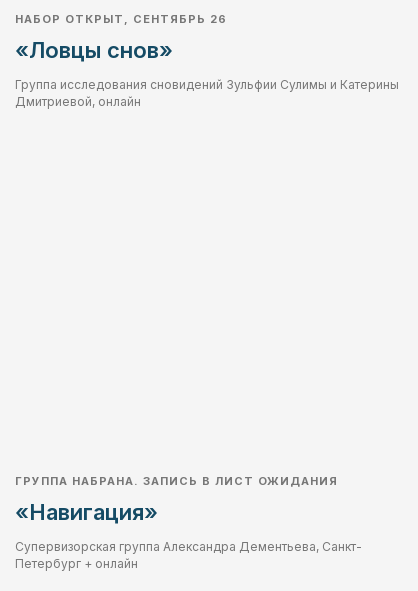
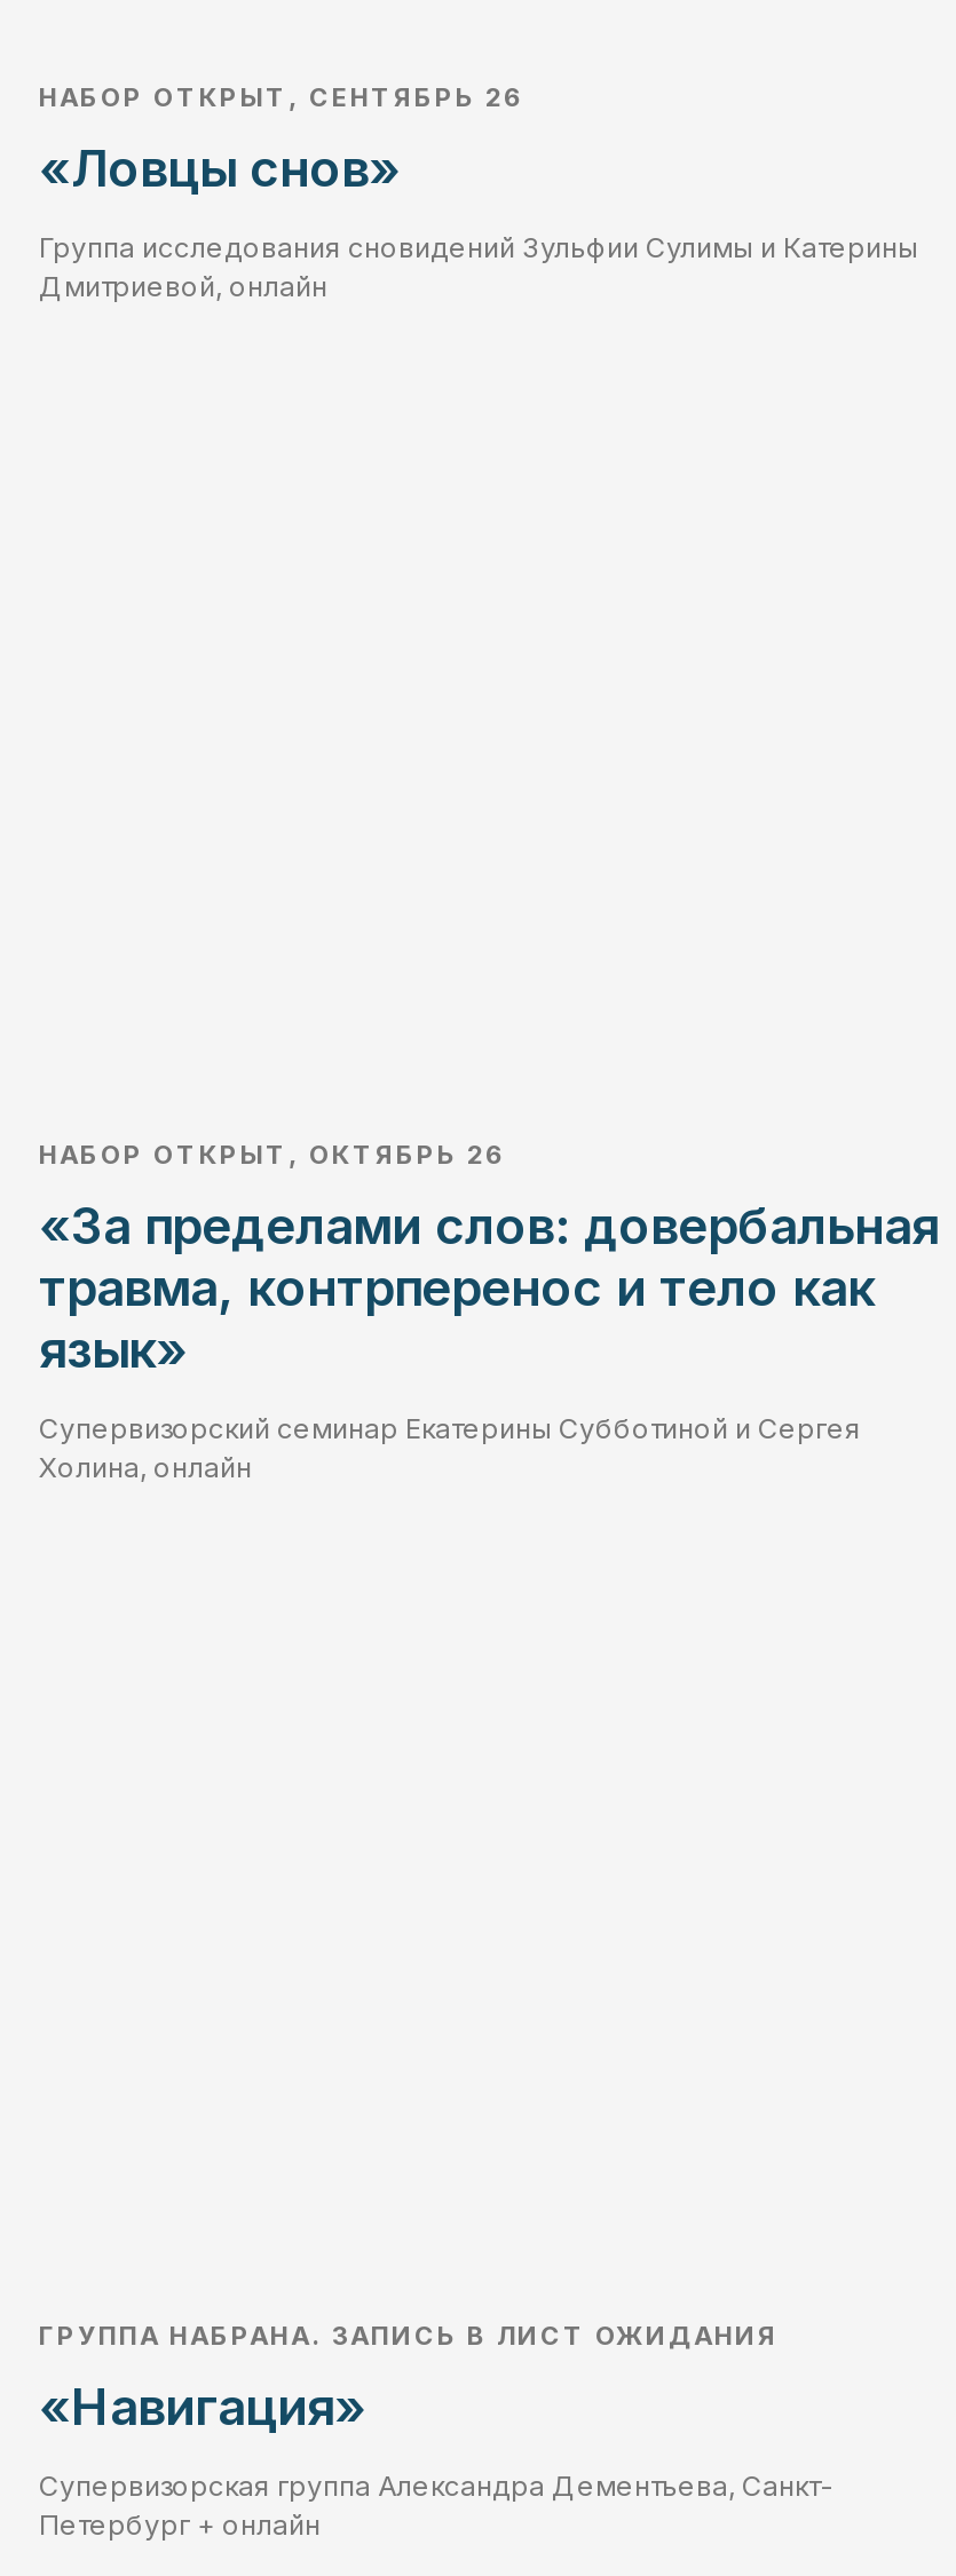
+ НАБОР ОТКРЫТ, ОКТЯБРЬ 26
+ «За пределами слов: довербальная
+ травма, контрперенос и тело как
+ язык»
+ Супервизорский семинар Екатерины Субботиной и Сергея
+ Холина, онлайн
